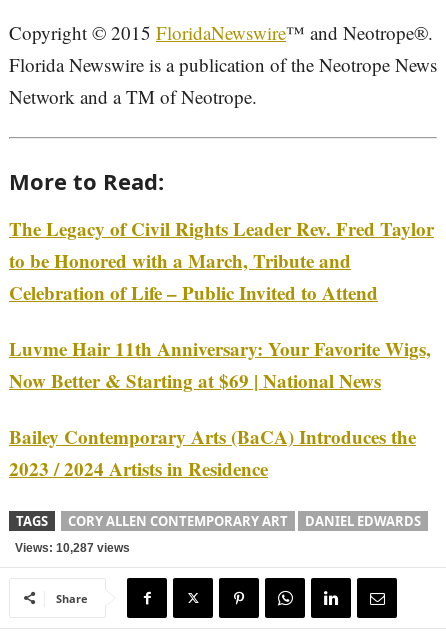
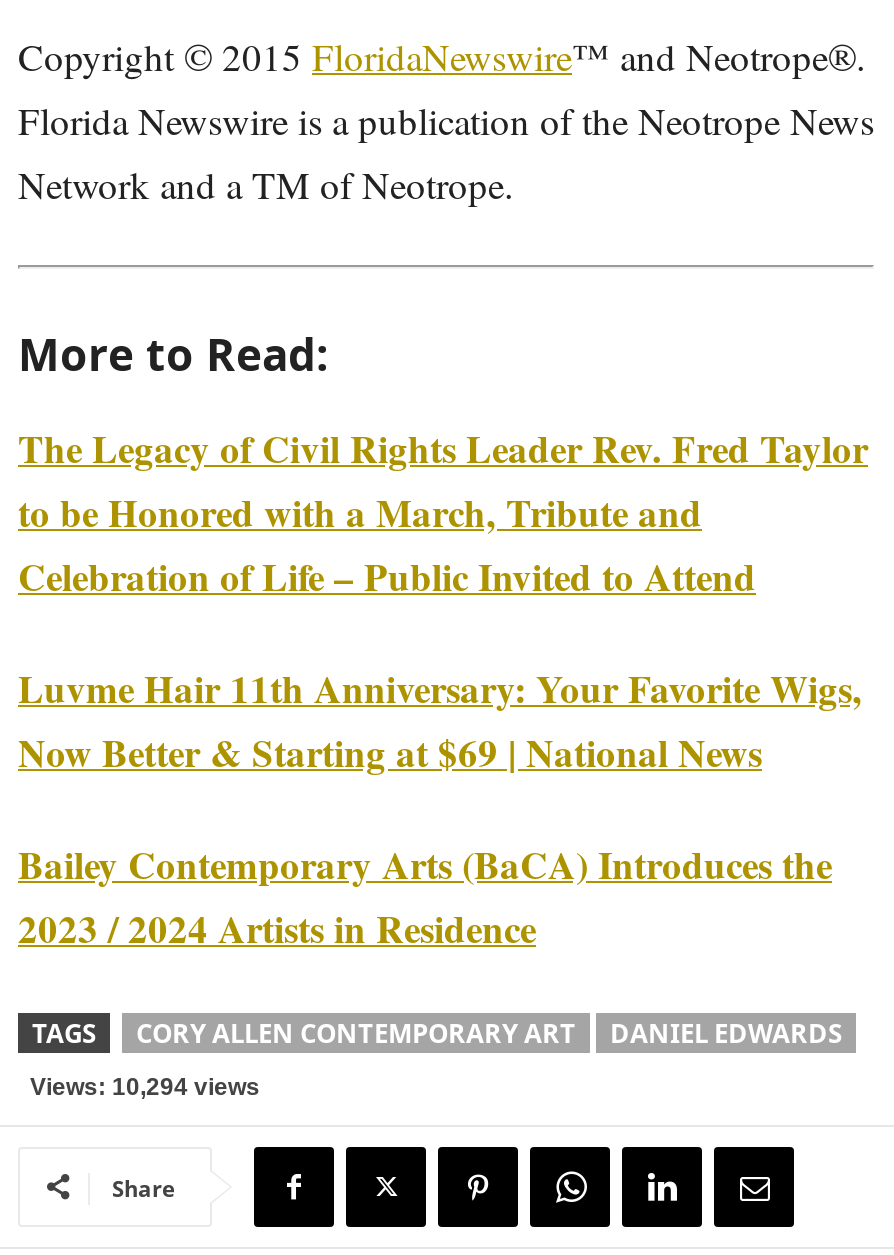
- Views: 10,287 views
+ Views: 10,294 views
